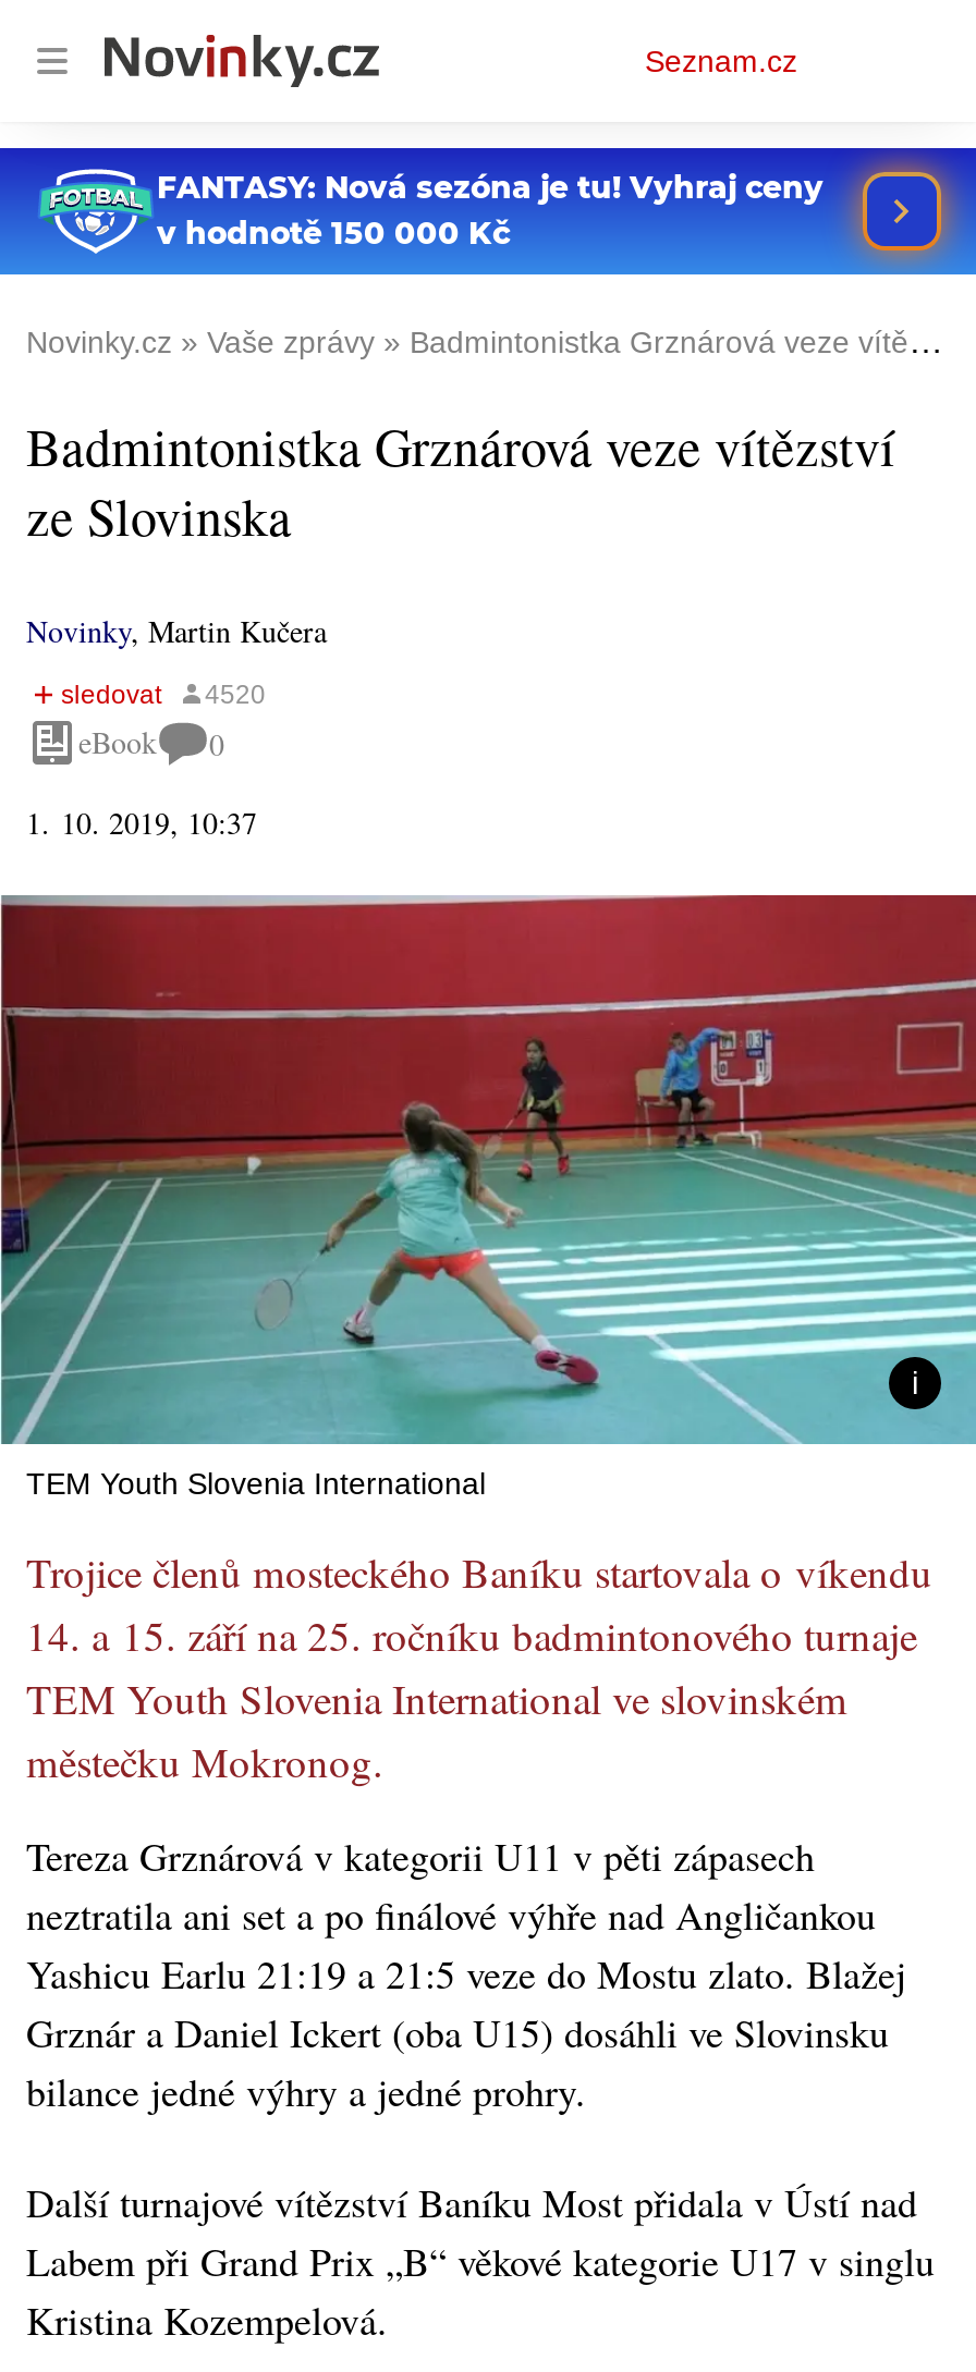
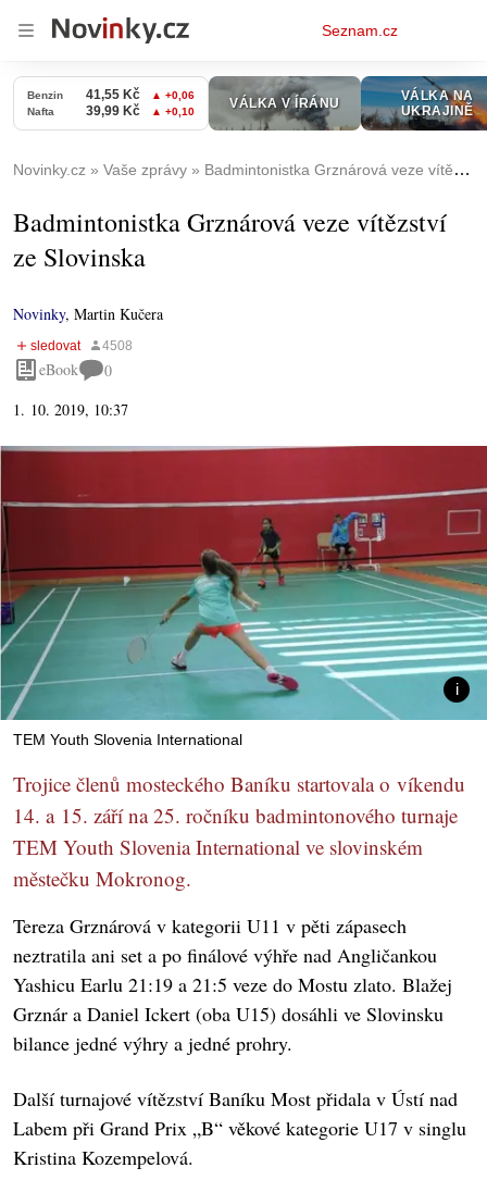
- [image]
+ [image]
